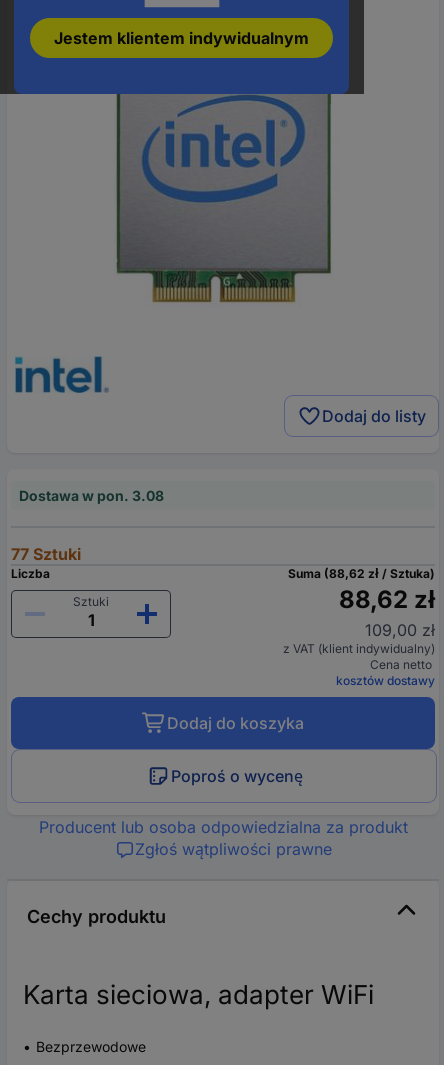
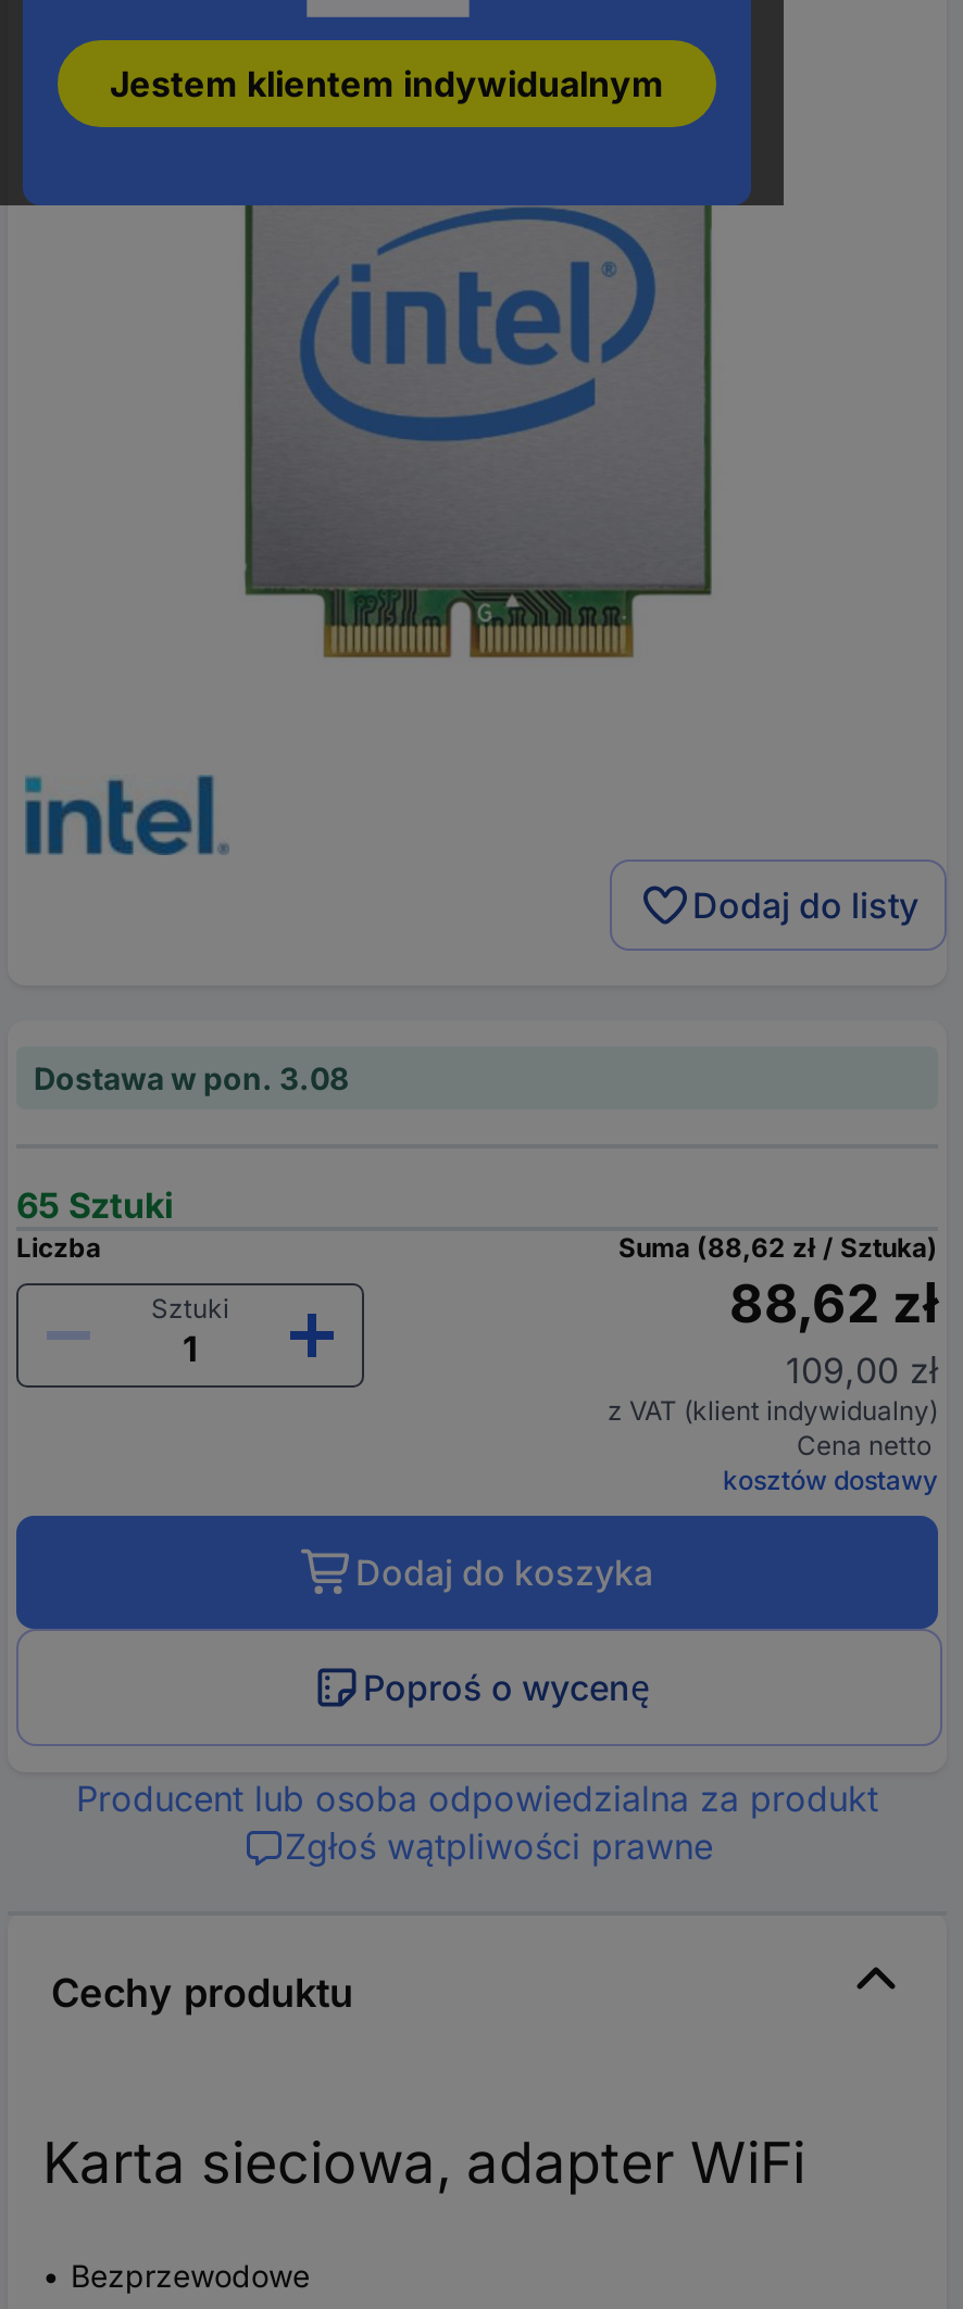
- 77 Sztuki
+ 65 Sztuki
